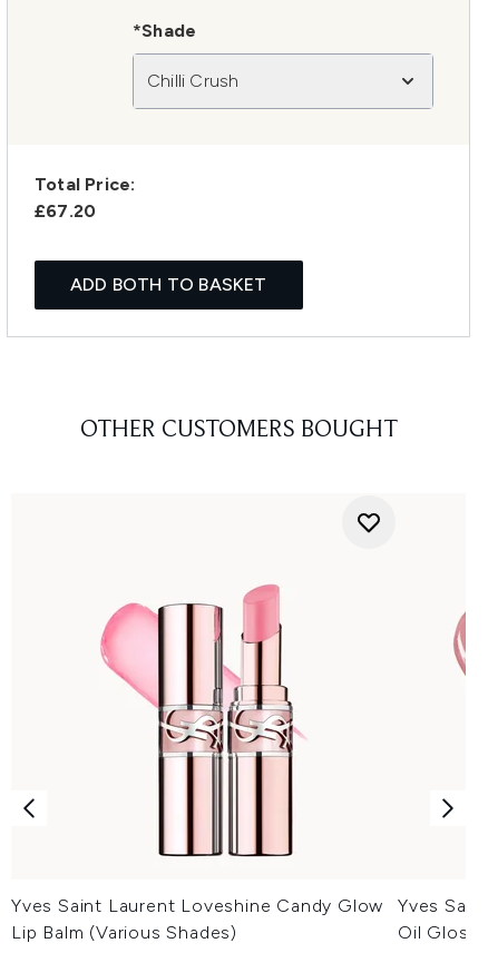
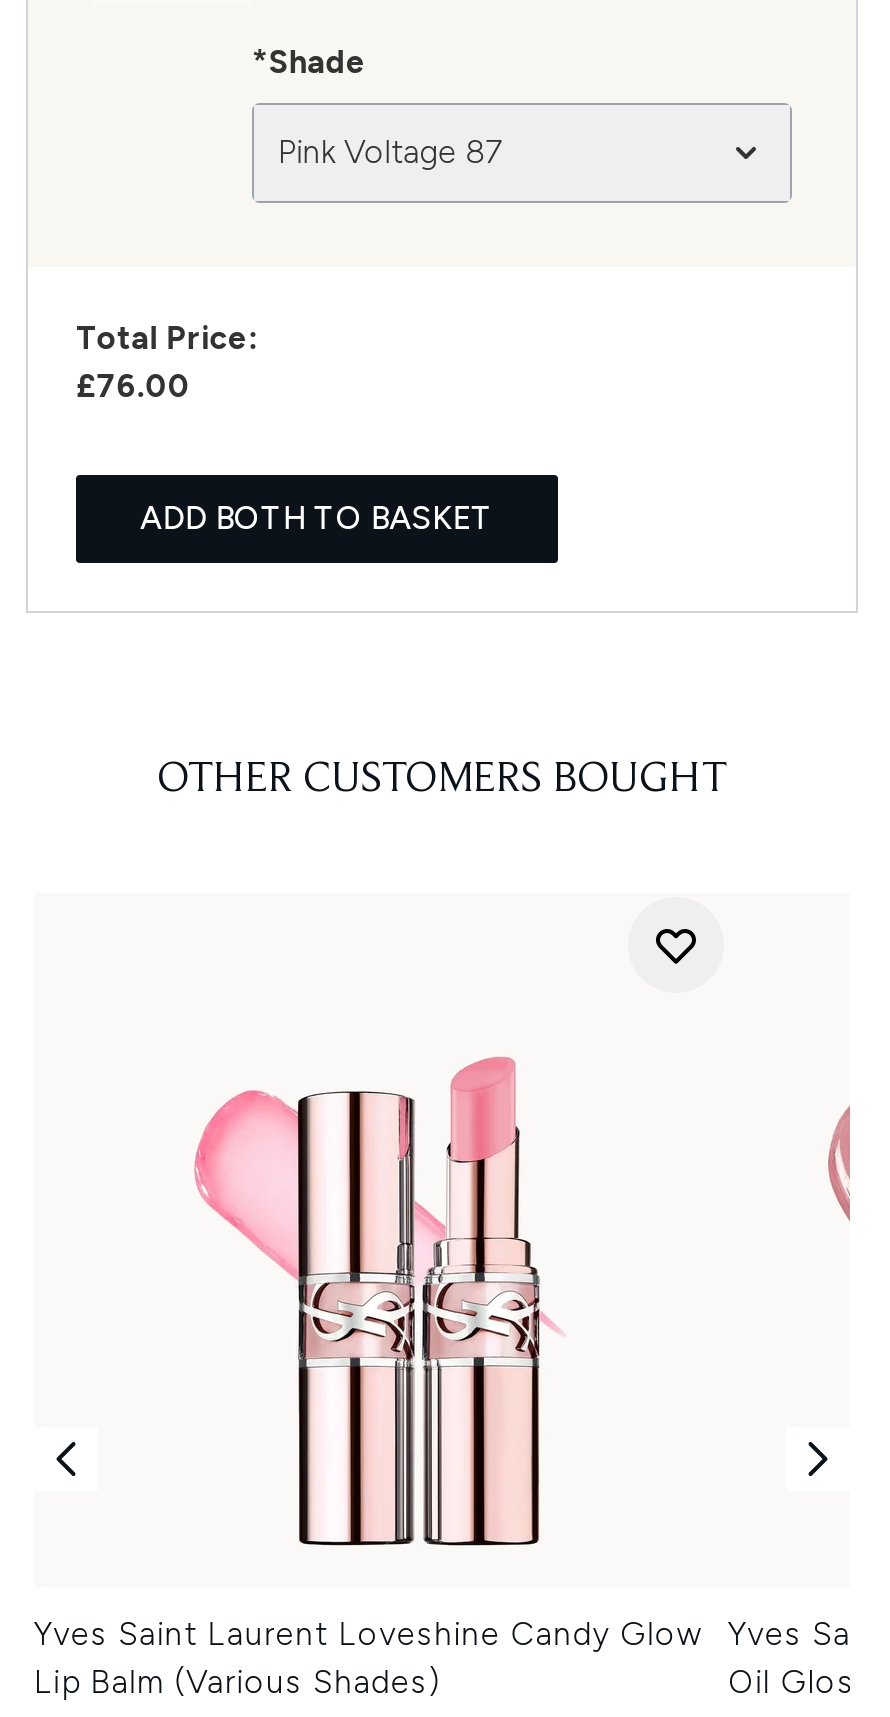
- Chilli Crush
+ Pink Voltage 87

- £67.20
+ £76.00
